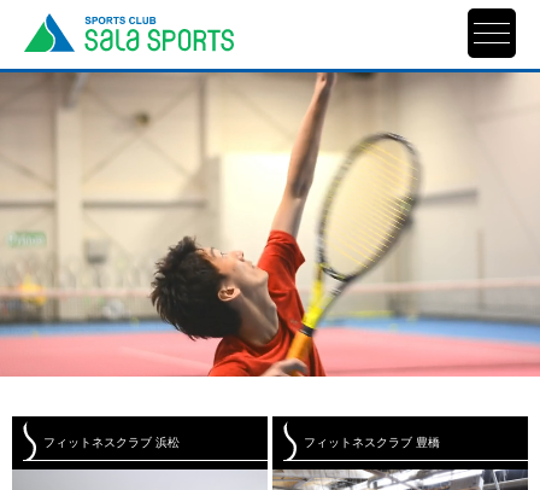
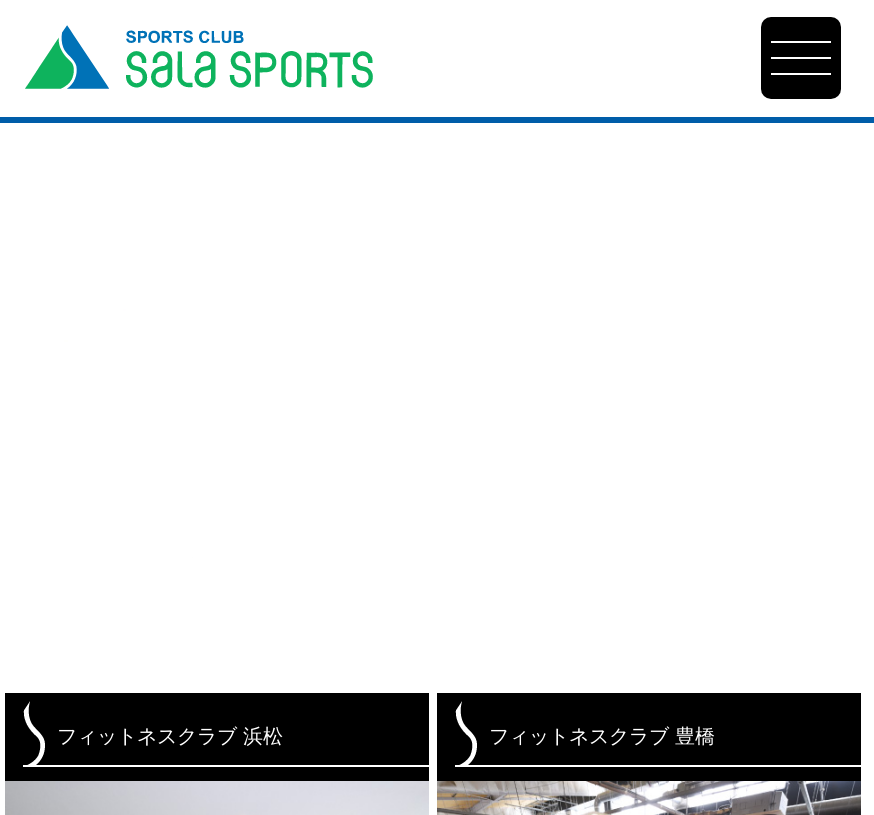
- [image]
